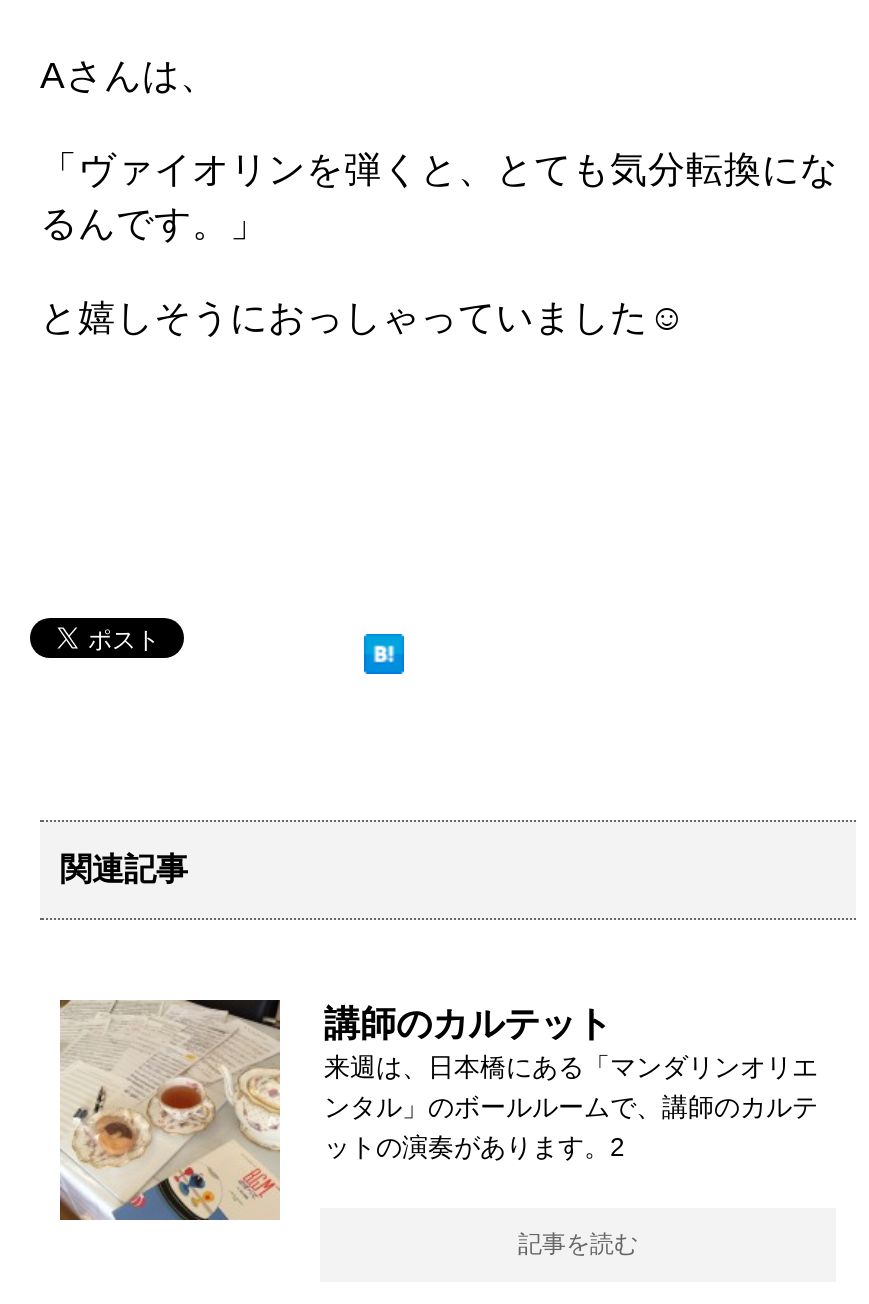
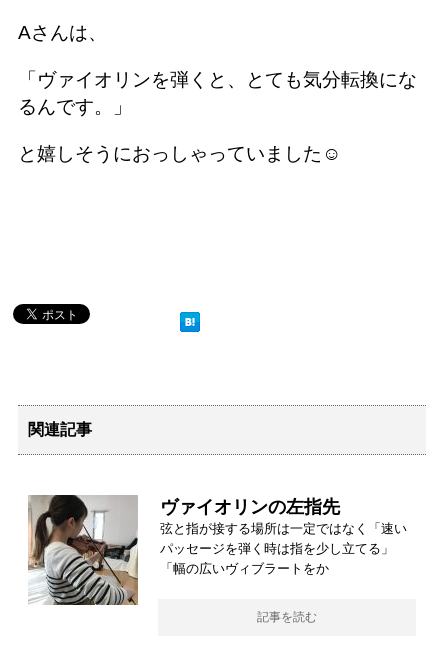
- [image]
- 講師のカルテット
- 来週は、日本橋にある「マンダリンオリエ
- ンタル」のボールルームで、講師のカルテ
- ットの演奏があります。2
+ [image]
+ ヴァイオリンの左指先
+ 弦と指が接する場所は一定ではなく「速い
+ パッセージを弾く時は指を少し立てる」
+ 「幅の広いヴィブラートをか
